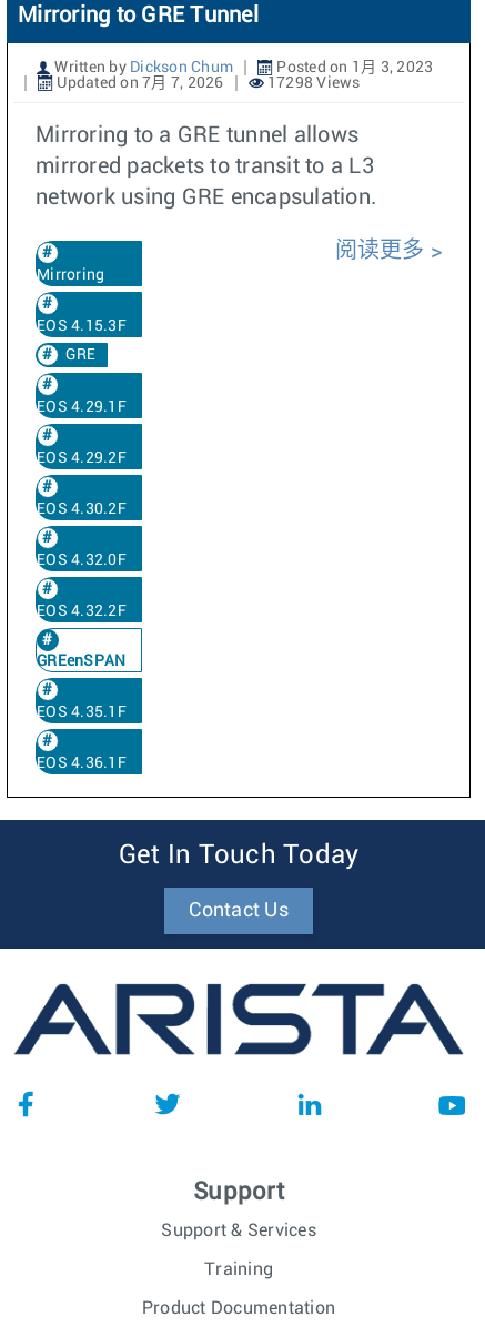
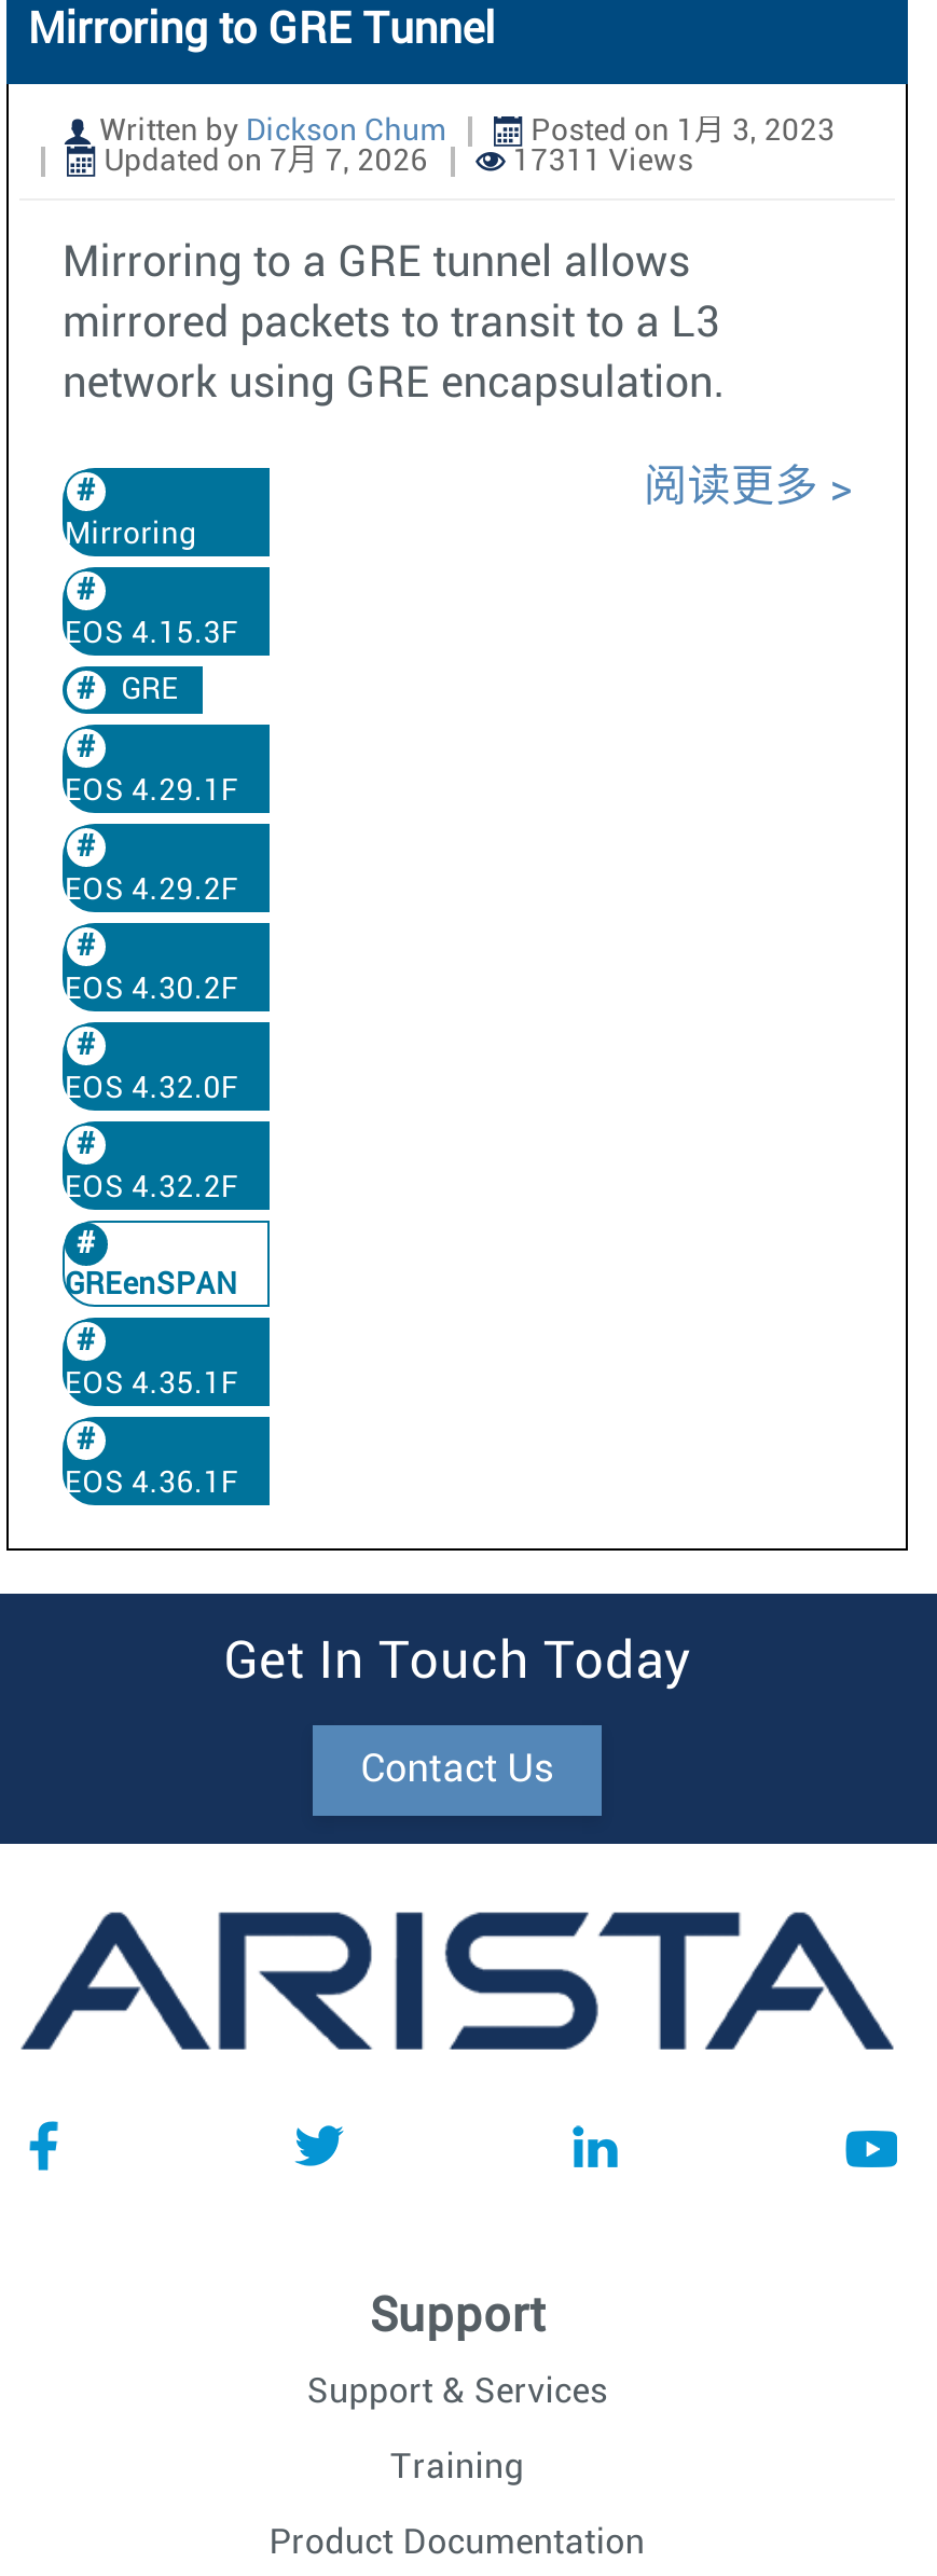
- 17298 Views
+ 17311 Views
